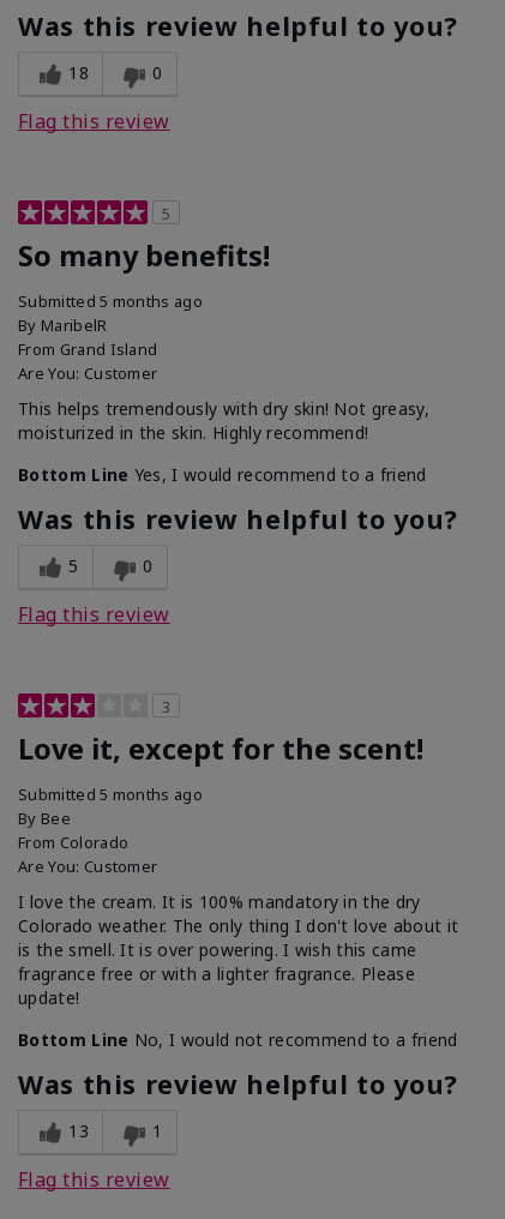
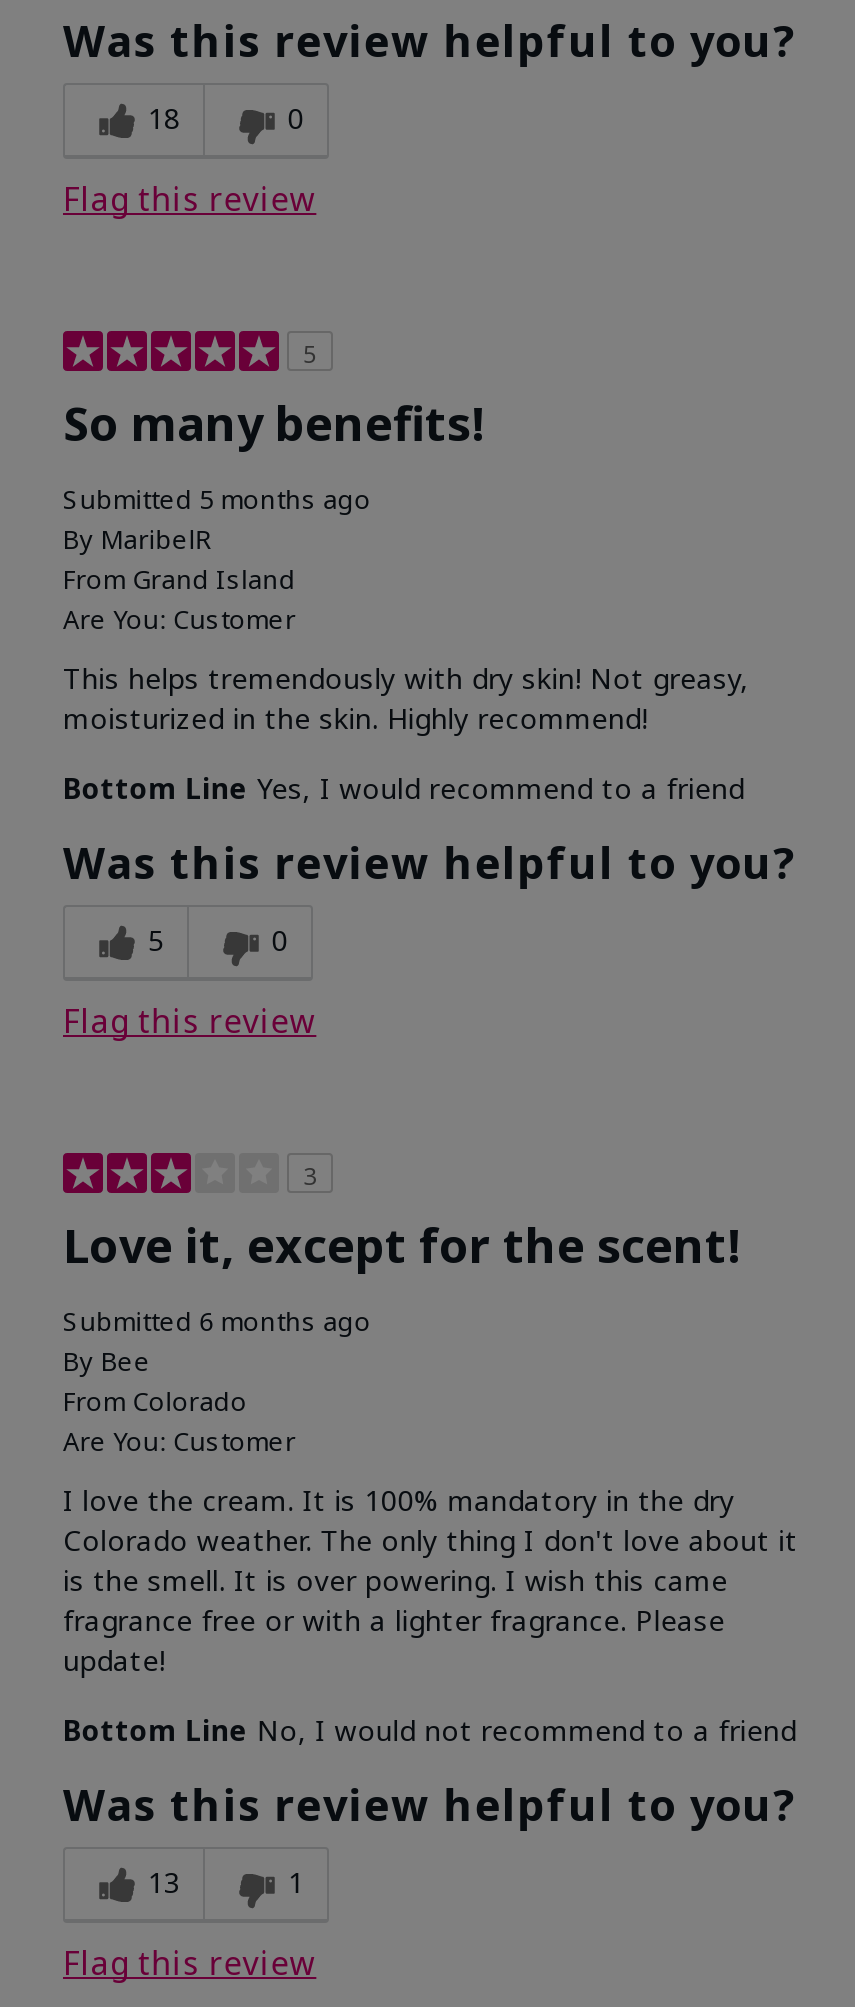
- Submitted 5 months ago
+ Submitted 6 months ago
